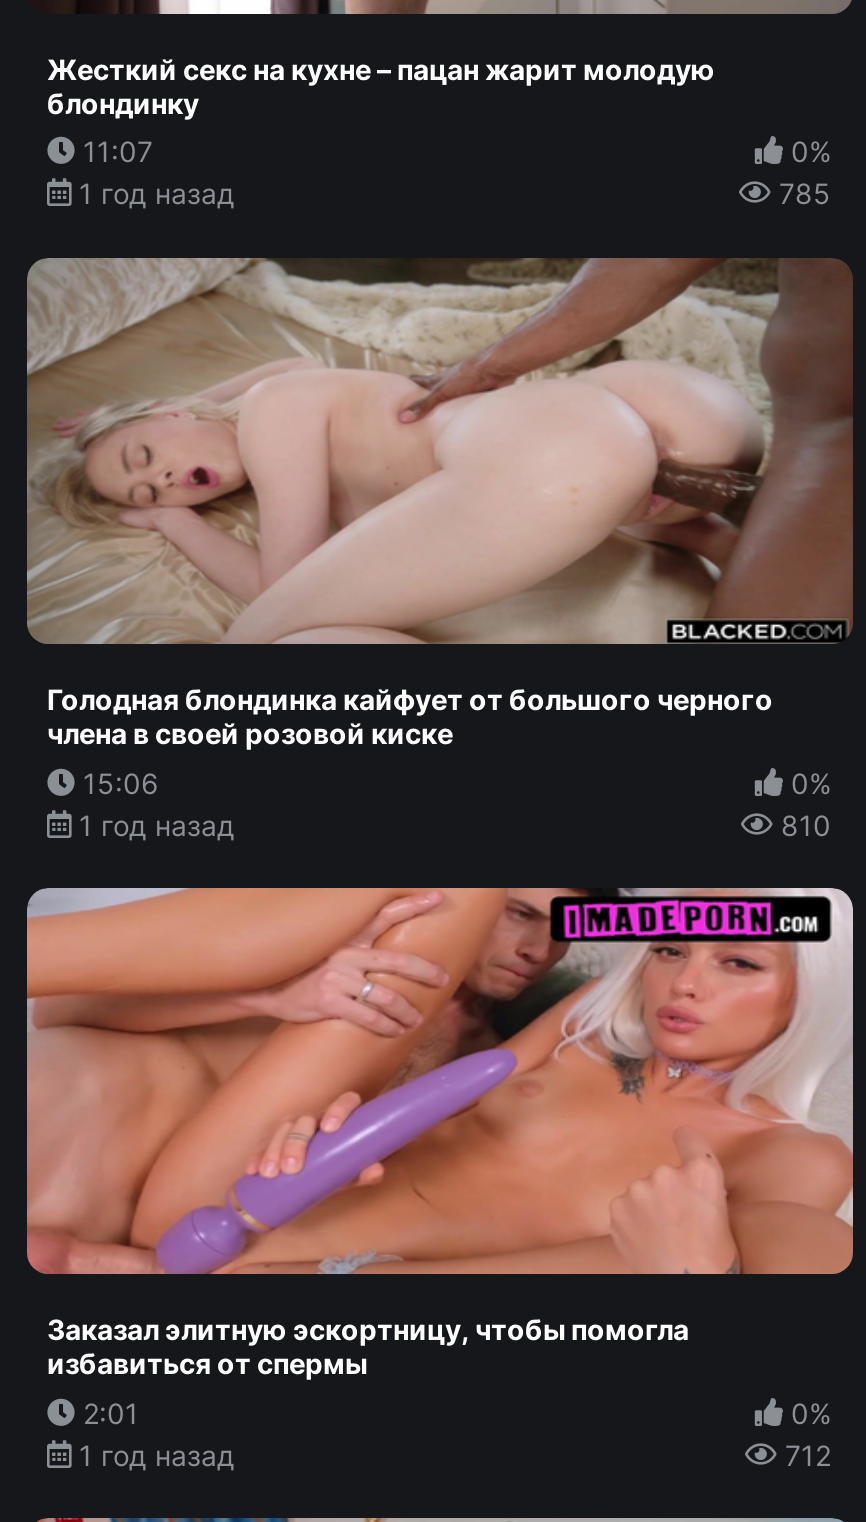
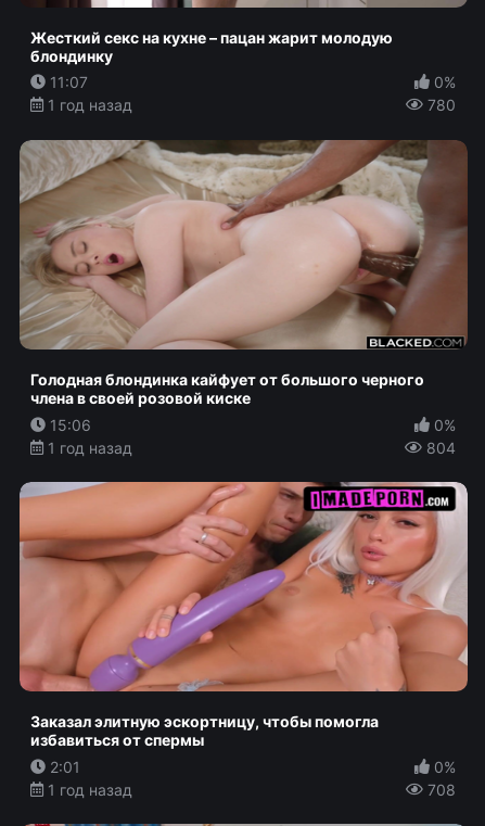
- 785
+ 780

- 810
+ 804

- 712
+ 708
